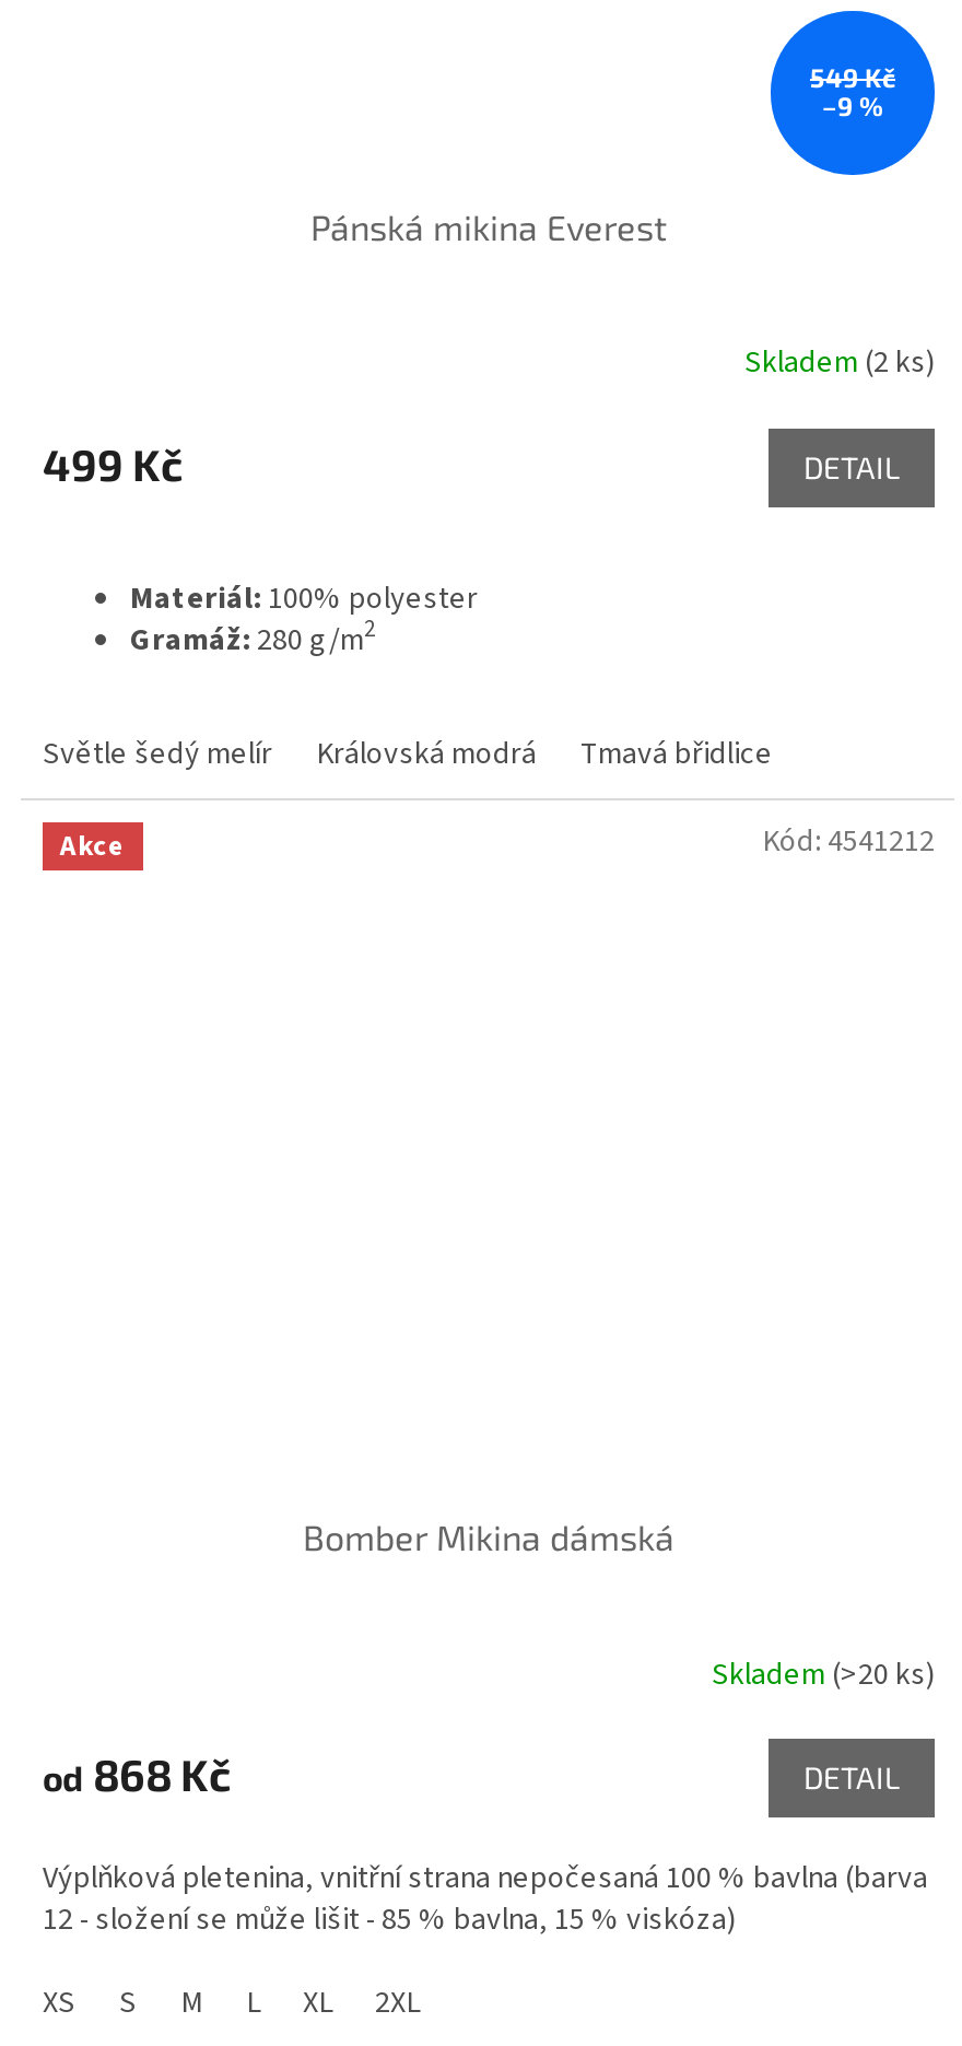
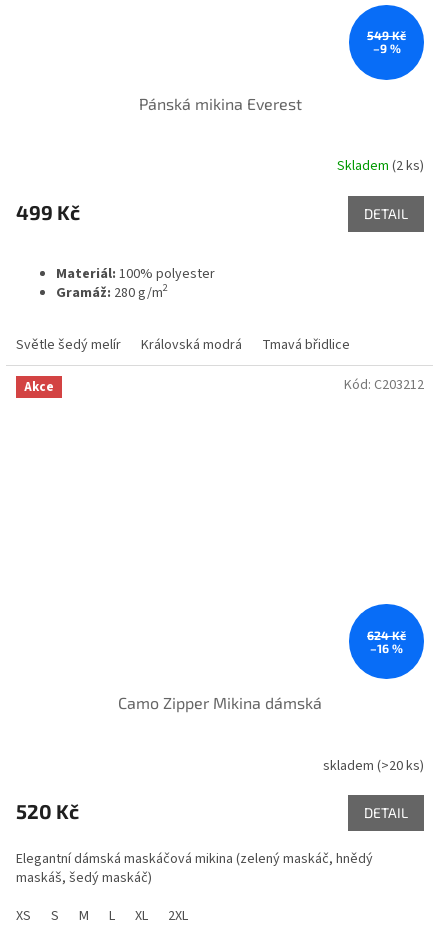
- Kód: 4541212
+ Kód: C203212

+ [image]

- Bomber Mikina dámská
- Skladem (>20 ks)
- od 868 Kč
+ 624 Kč
+ –16 %
+ Camo Zipper Mikina dámská
+ skladem (>20 ks)
+ 520 Kč

- Výplňková pletenina, vnitřní strana nepočesaná 100 % bavlna (barva
- 12 - složení se může lišit - 85 % bavlna, 15 % viskóza)
+ Elegantní dámská maskáčová mikina (zelený maskáč, hnědý
+ maskáš, šedý maskáč)
